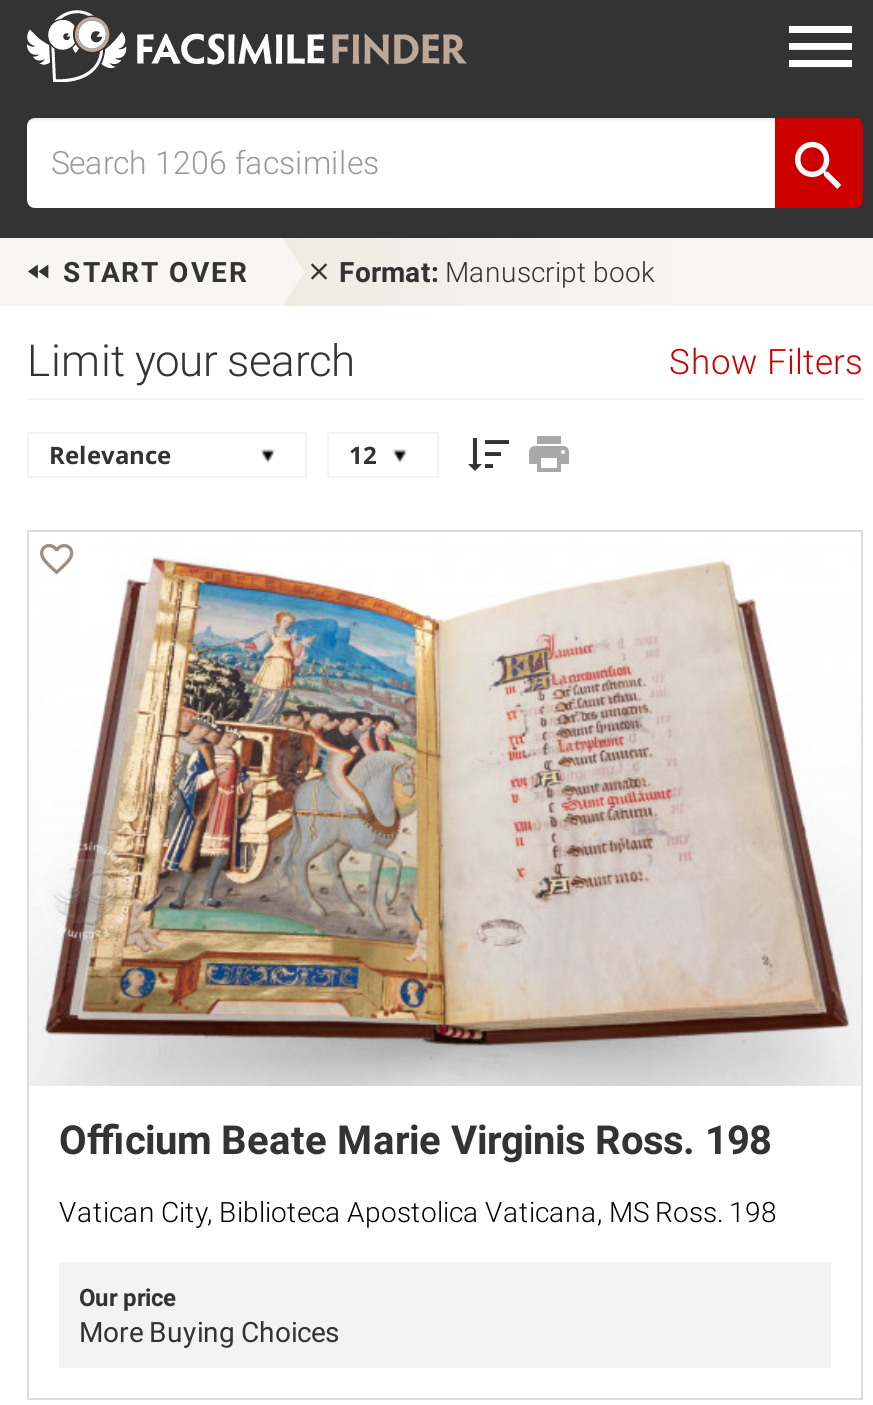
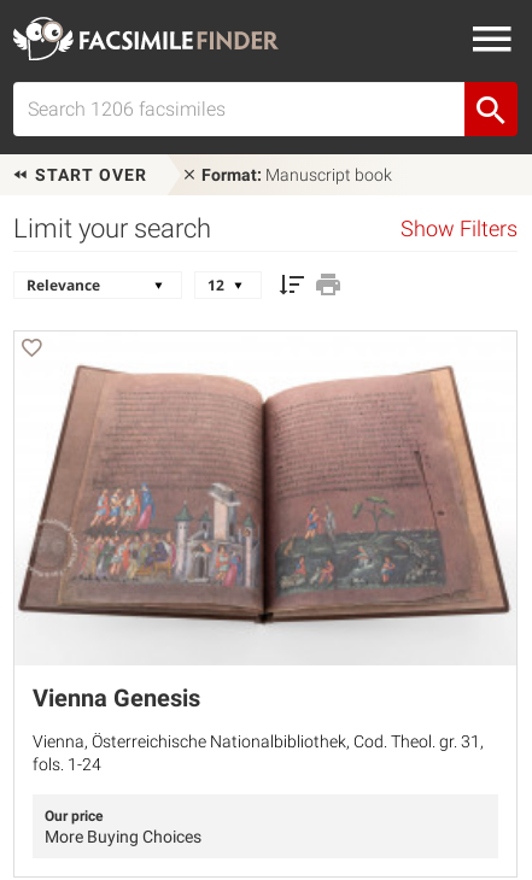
- [image]
- Officium Beate Marie Virginis Ross. 198
+ [image]
+ Vienna Genesis

- Vatican City, Biblioteca Apostolica Vaticana, MS Ross. 198
+ Vienna, Österreichische Nationalbibliothek, Cod. Theol. gr. 31,
+ fols. 1-24
